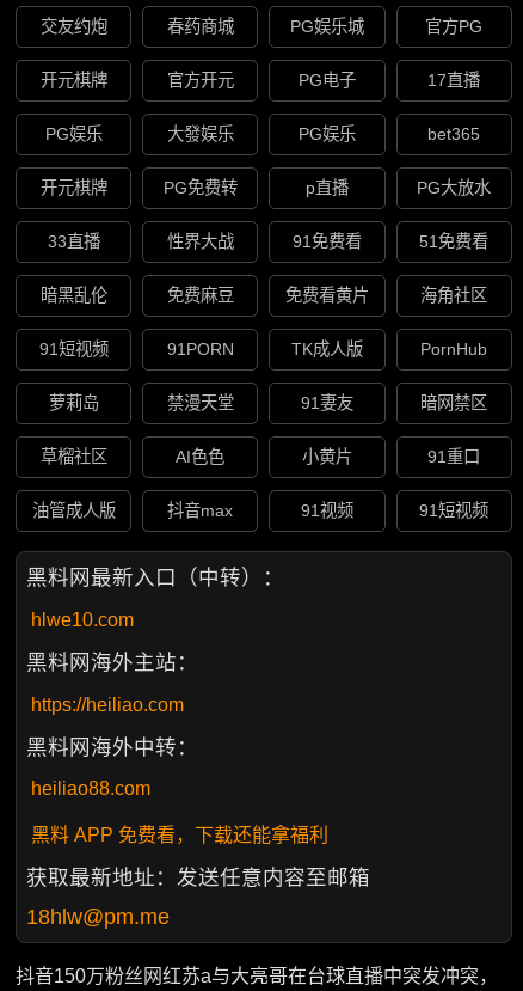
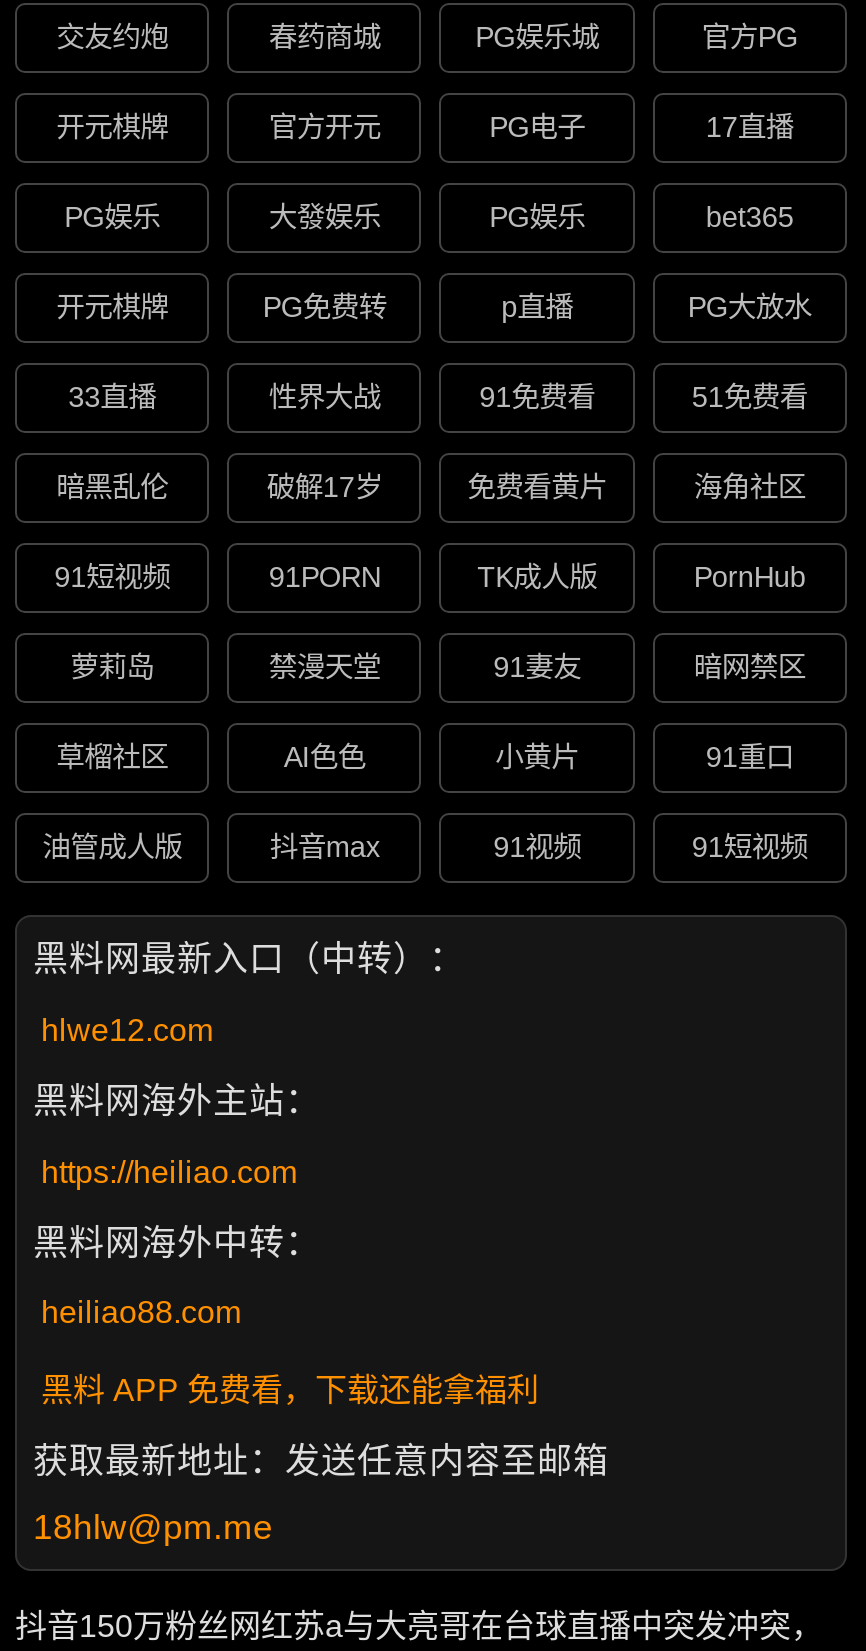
- 免费麻豆
+ 破解17岁

- hlwe10.com
+ hlwe12.com
